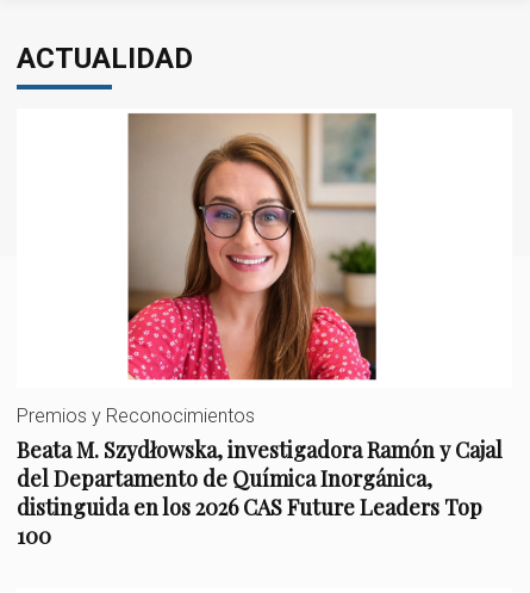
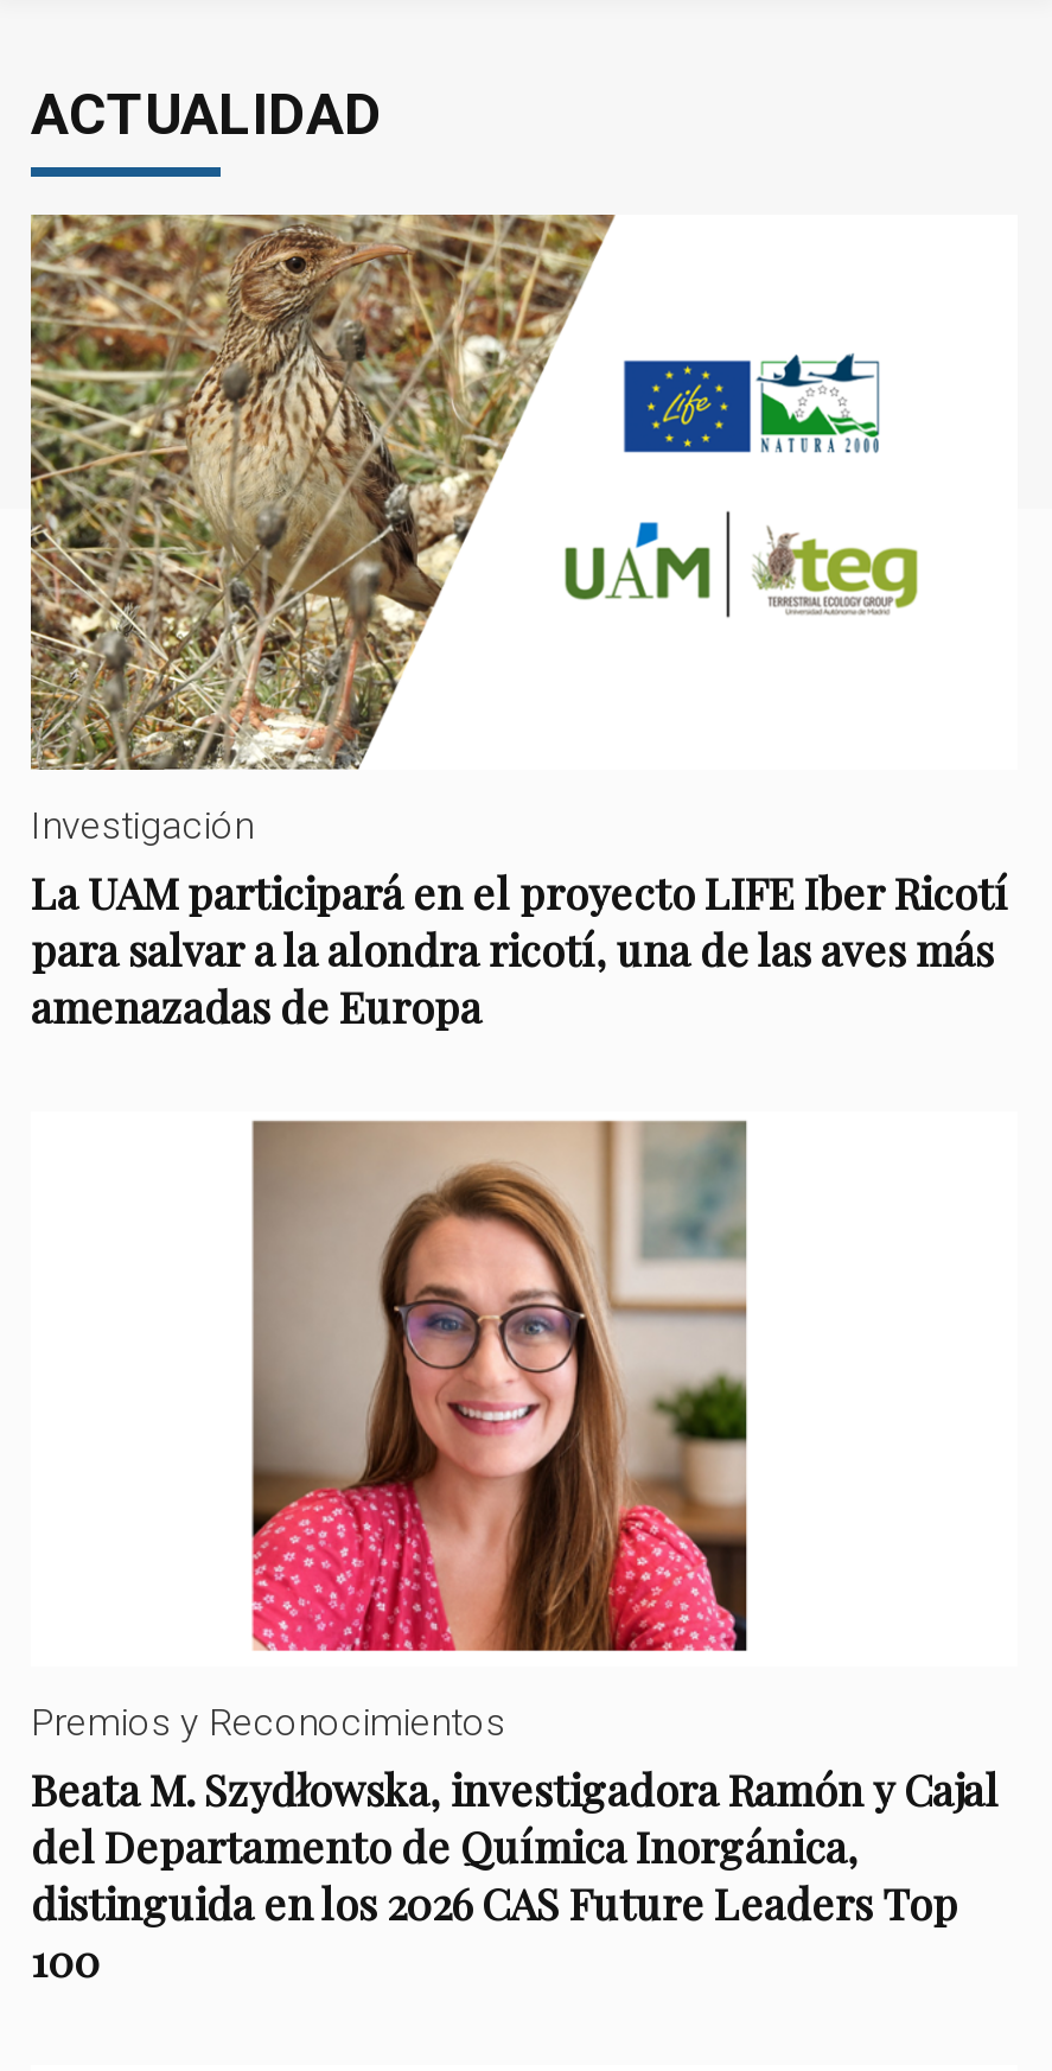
+ [image]
+ Investigación
+ La UAM participará en el proyecto LIFE Iber Ricotí
+ para salvar a la alondra ricotí, una de las aves más
+ amenazadas de Europa
